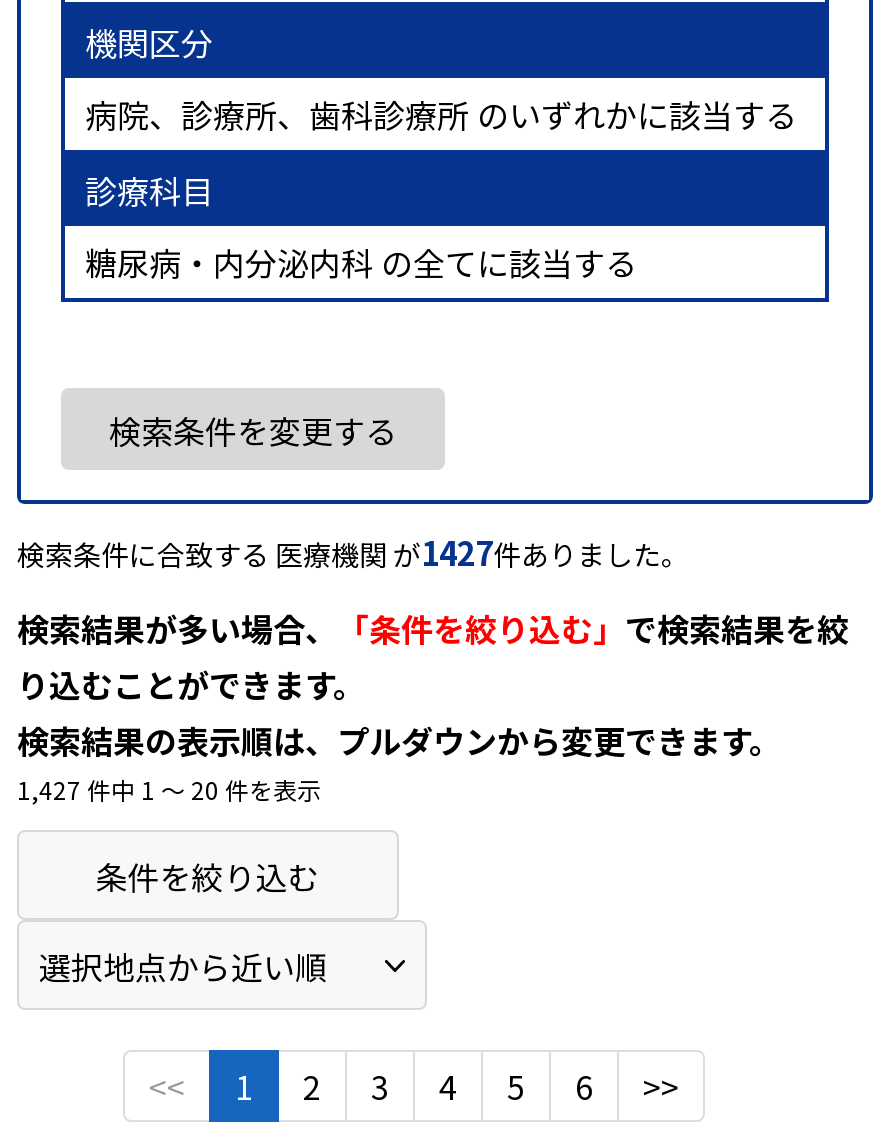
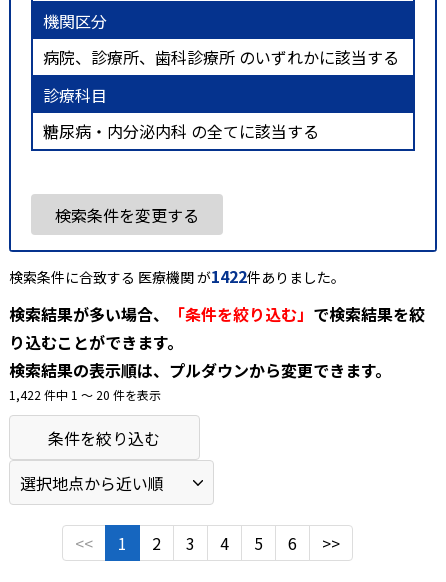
- 検索条件に合致する 医療機関 が1427件ありました。
+ 検索条件に合致する 医療機関 が1422件ありました。

- 1,427 件中 1 〜 20 件を表示
+ 1,422 件中 1 〜 20 件を表示
